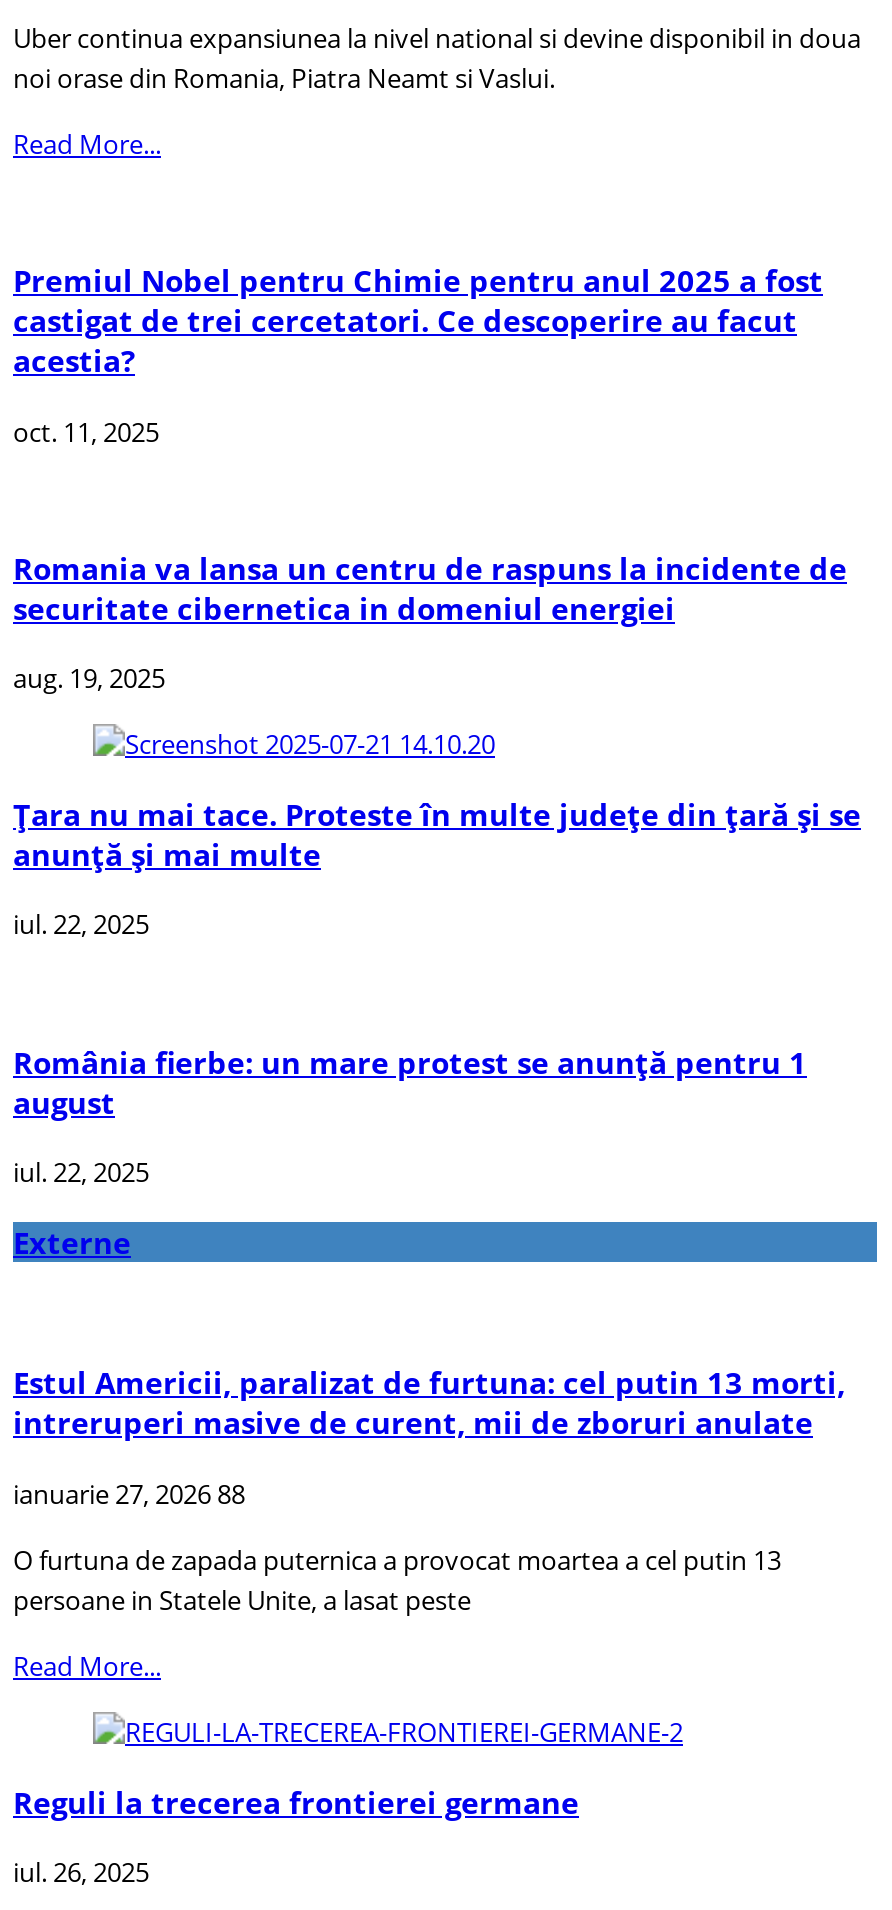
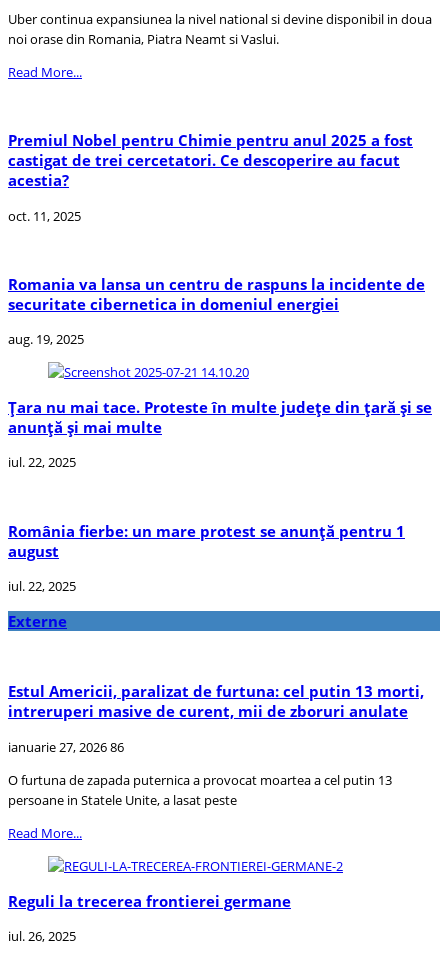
- ianuarie 27, 2026 88
+ ianuarie 27, 2026 86
